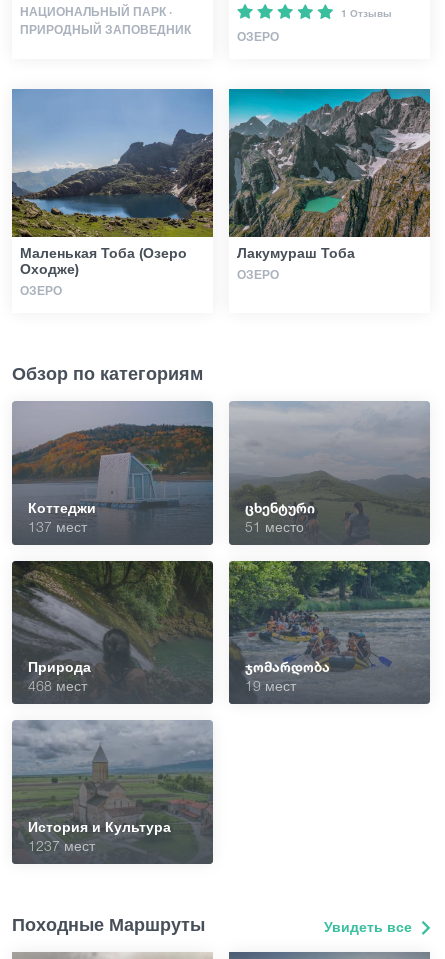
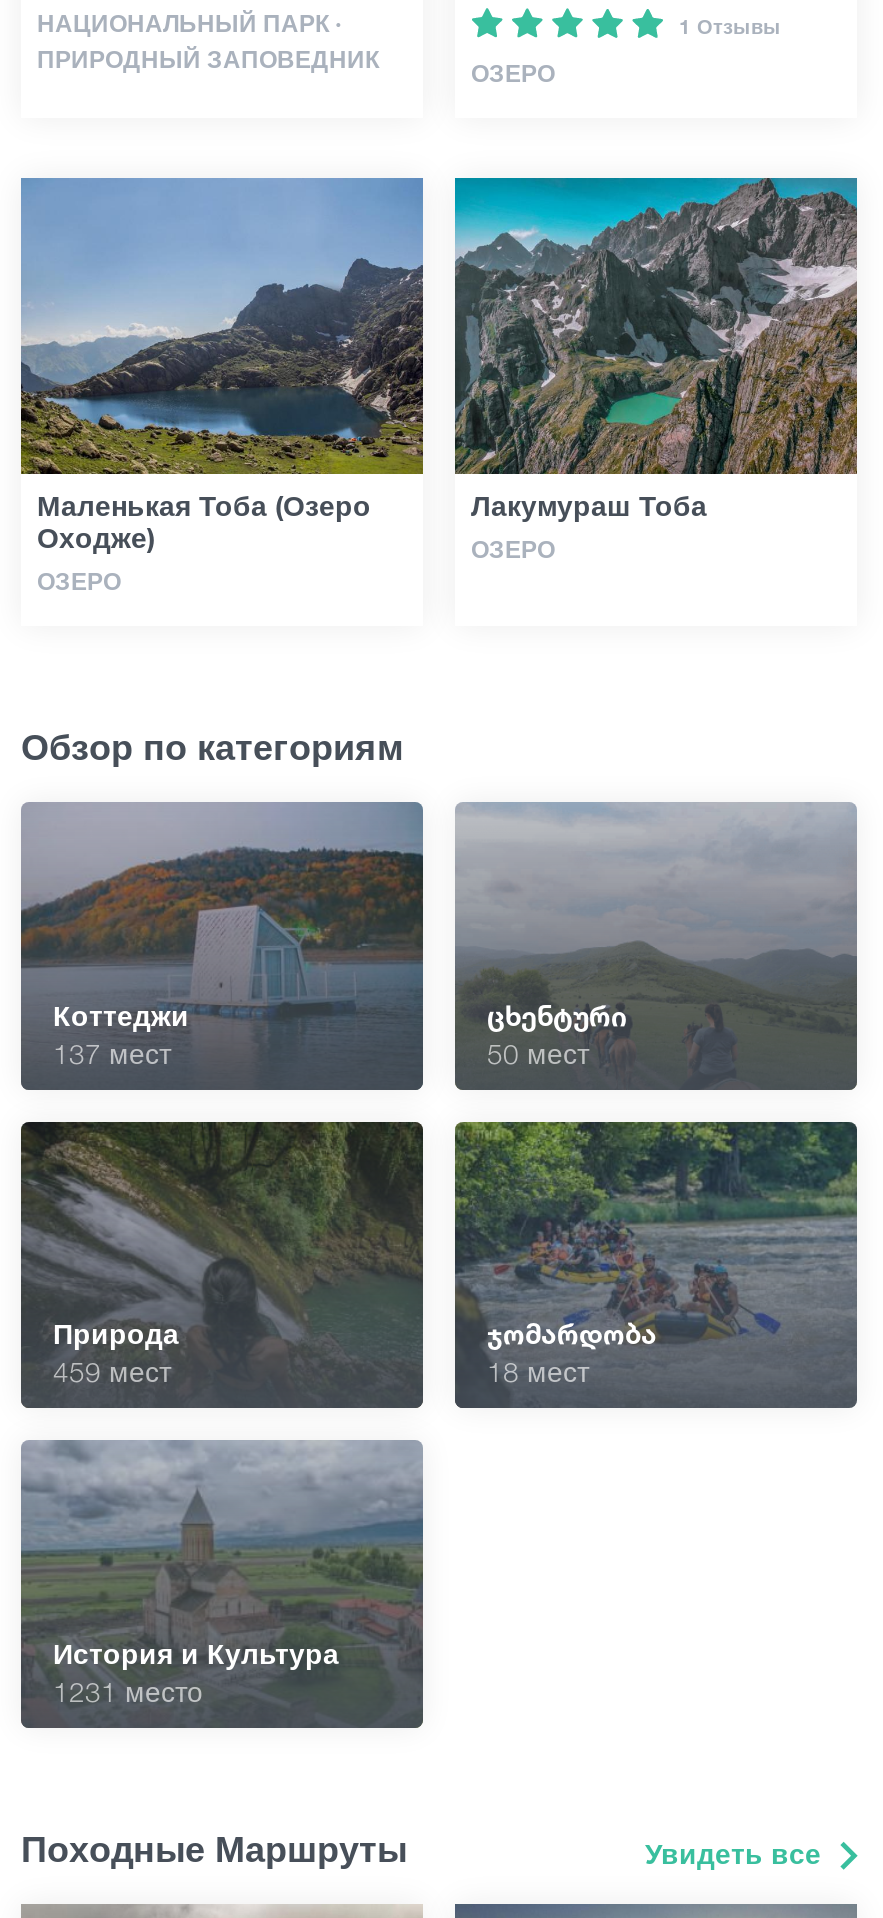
- 51 место
+ 50 мест

- 468 мест
+ 459 мест

- 19 мест
+ 18 мест

- 1237 мест
+ 1231 место
